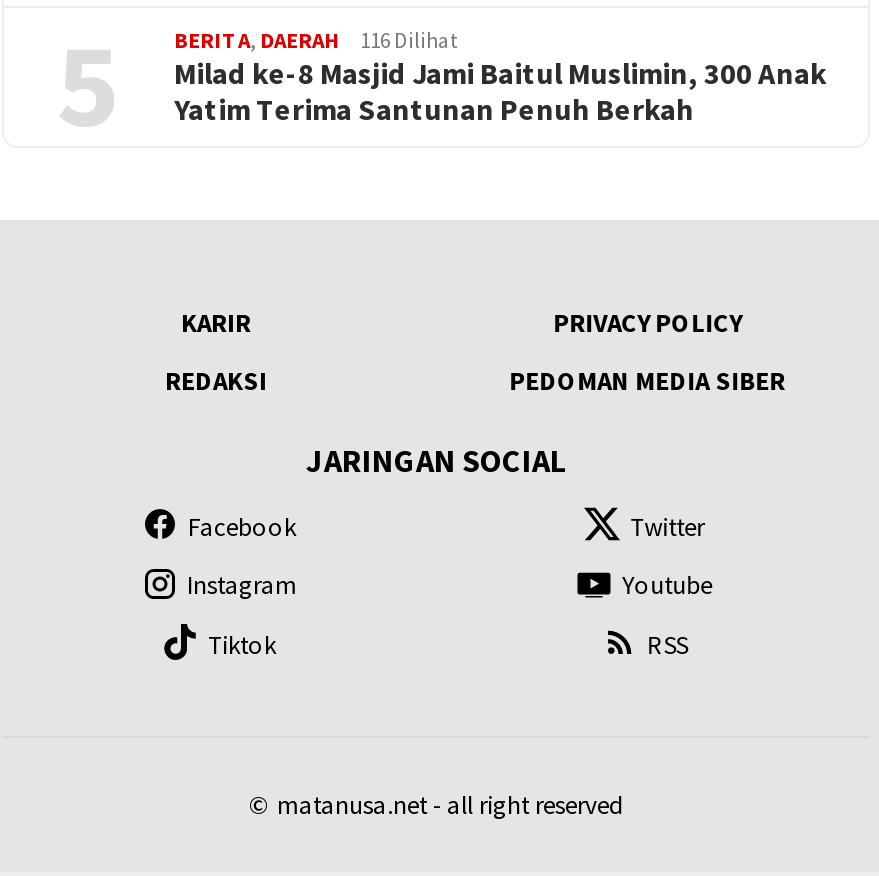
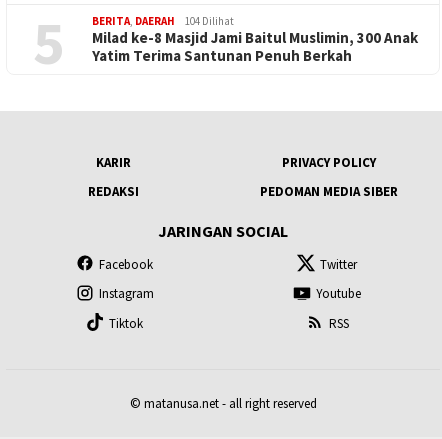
- BERITA, DAERAH 116 Dilihat
+ BERITA, DAERAH 104 Dilihat
